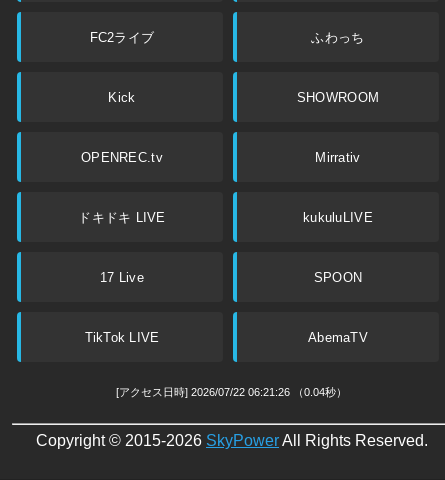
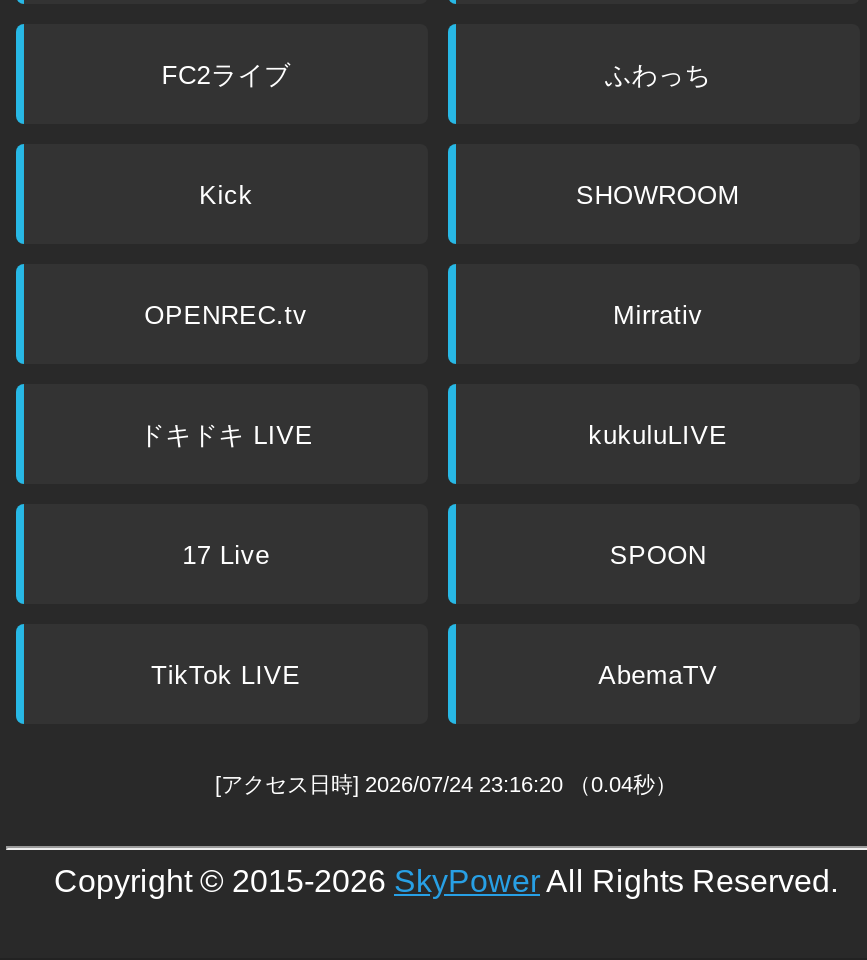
- [アクセス日時] 2026/07/22 06:21:26（0.04秒）
+ [アクセス日時] 2026/07/24 23:16:20（0.04秒）
